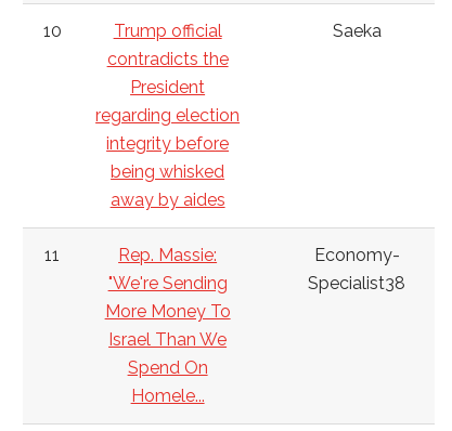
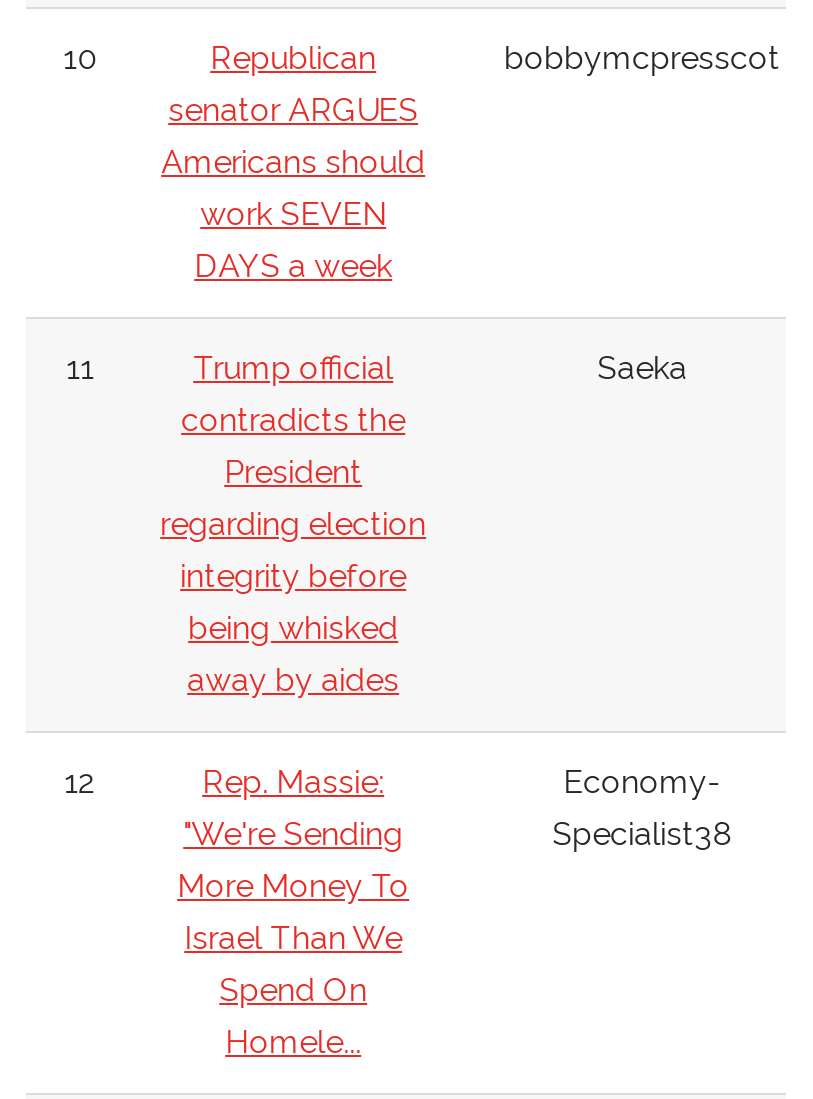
+ 11

+ Republican
+ senator ARGUES
+ Americans should
+ work SEVEN
+ DAYS a week

+ bobbymcpresscot

- 11
+ 12
